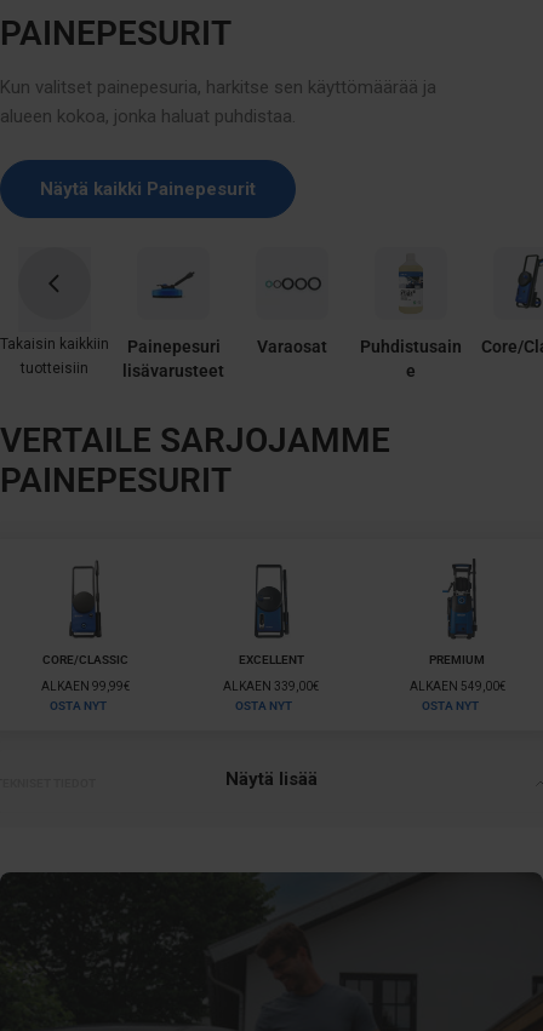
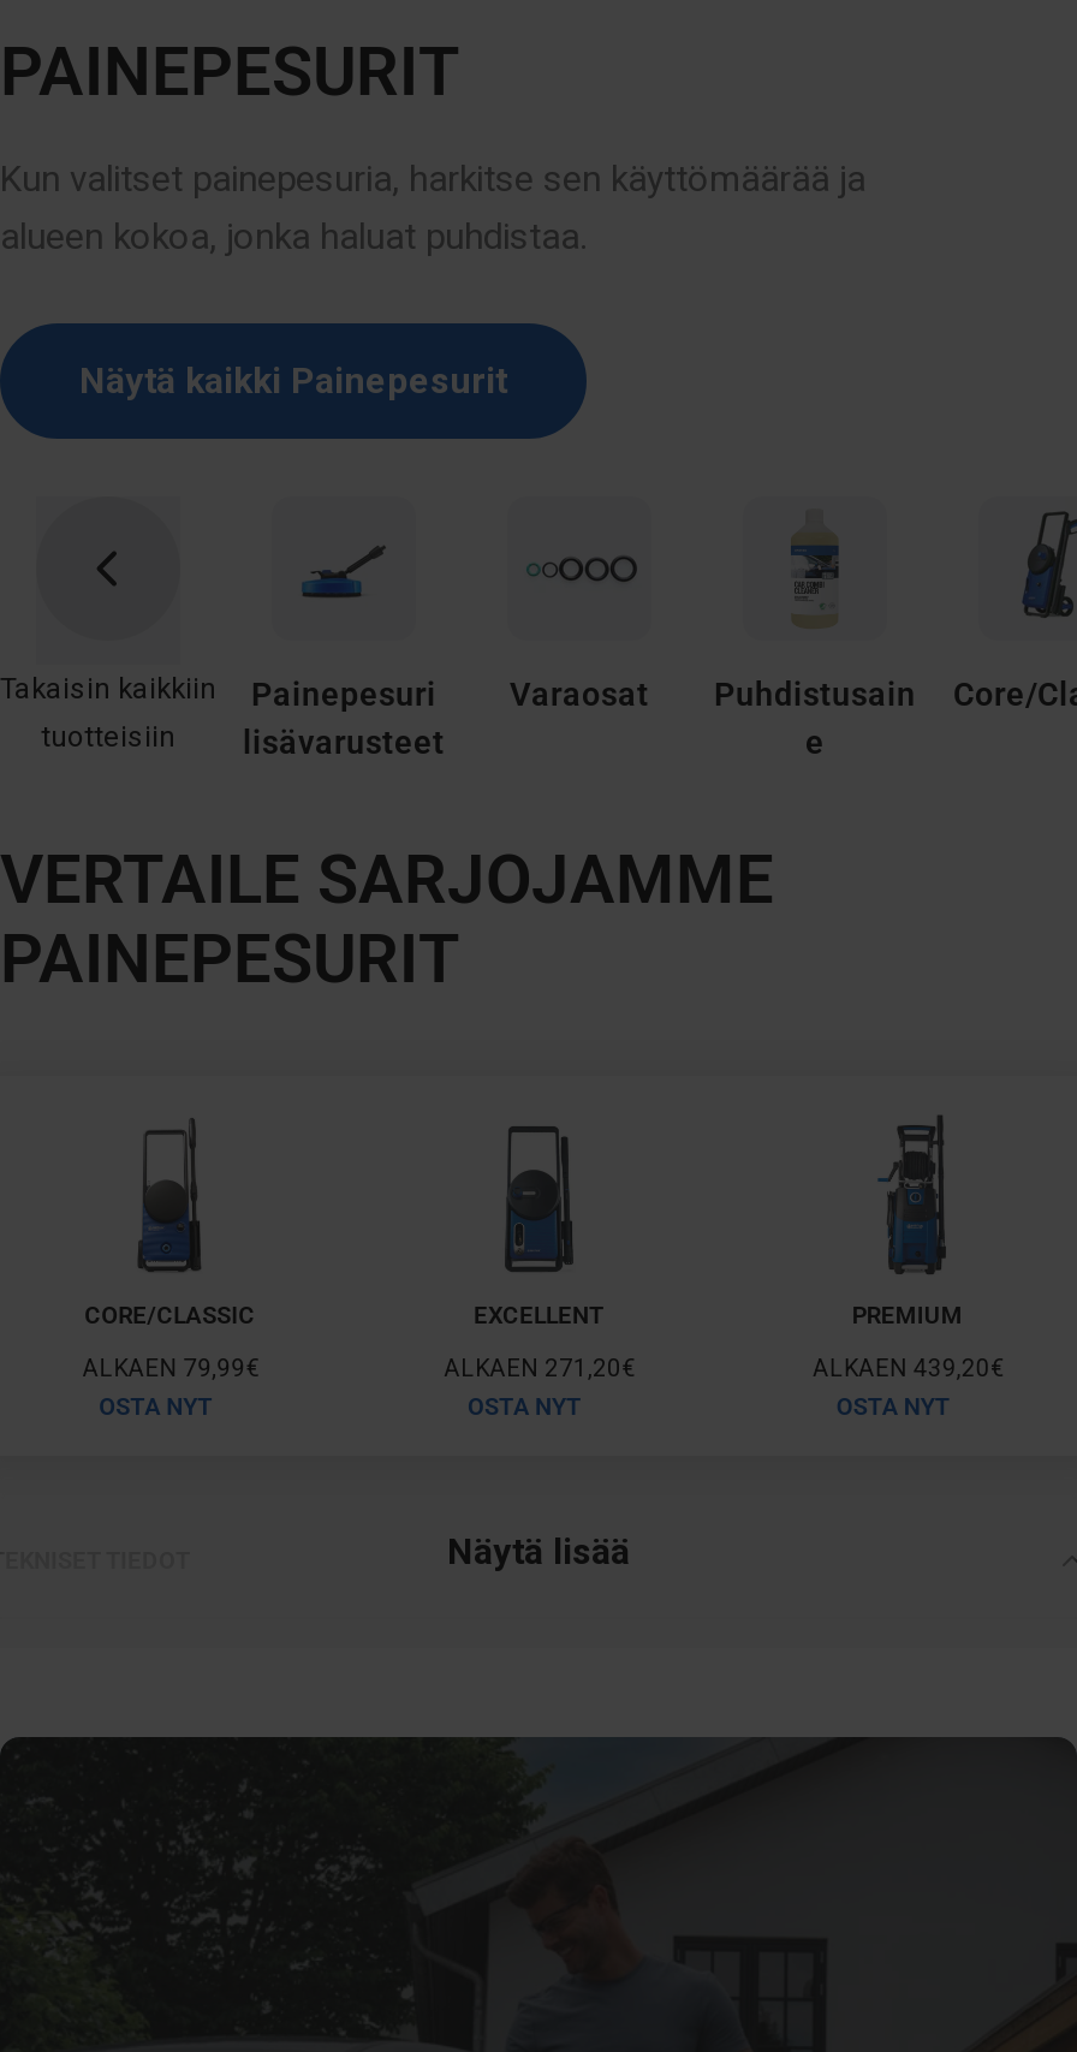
- ALKAEN 99,99€
+ ALKAEN 79,99€

- ALKAEN 339,00€
+ ALKAEN 271,20€

- ALKAEN 549,00€
+ ALKAEN 439,20€
